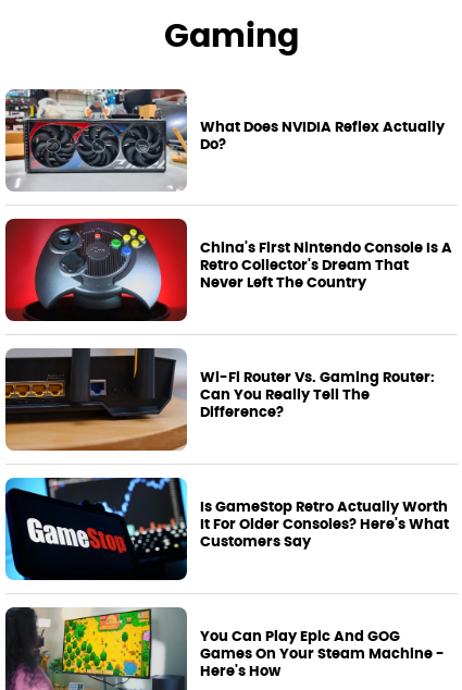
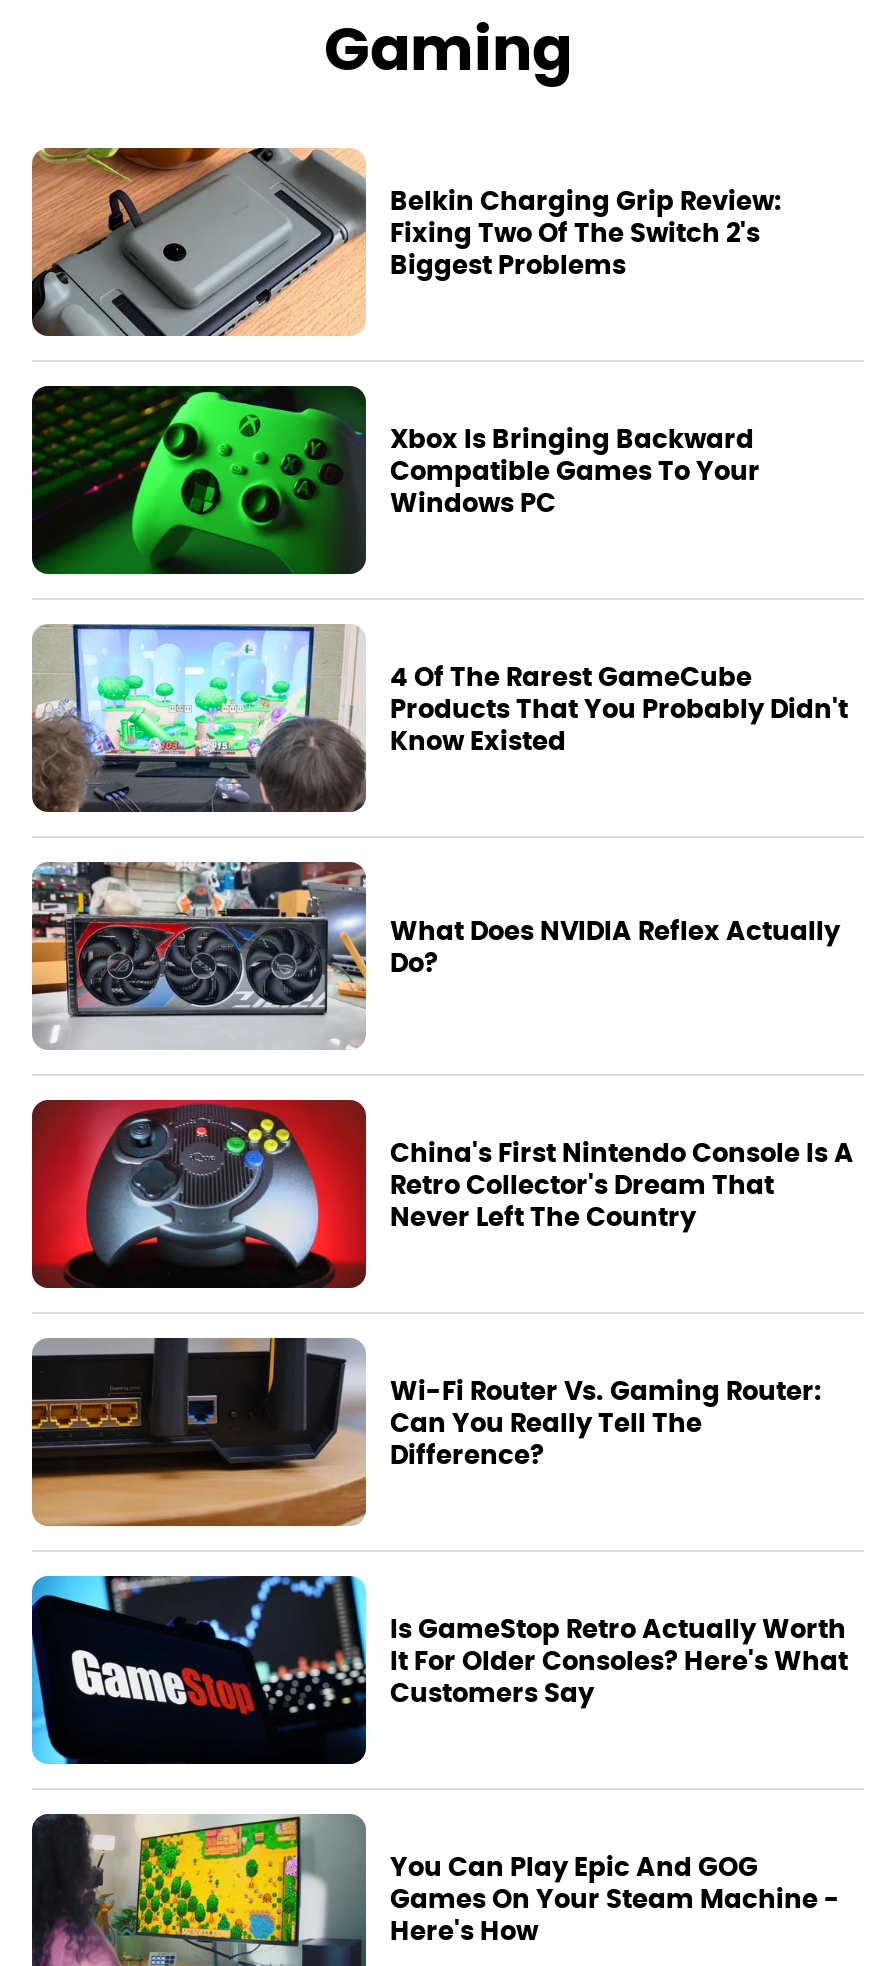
+ [image]
+ Belkin Charging Grip Review:
+ Fixing Two Of The Switch 2's
+ Biggest Problems

+ [image]
+ Xbox Is Bringing Backward
+ Compatible Games To Your
+ Windows PC

+ [image]
+ 4 Of The Rarest GameCube
+ Products That You Probably Didn't
+ Know Existed
